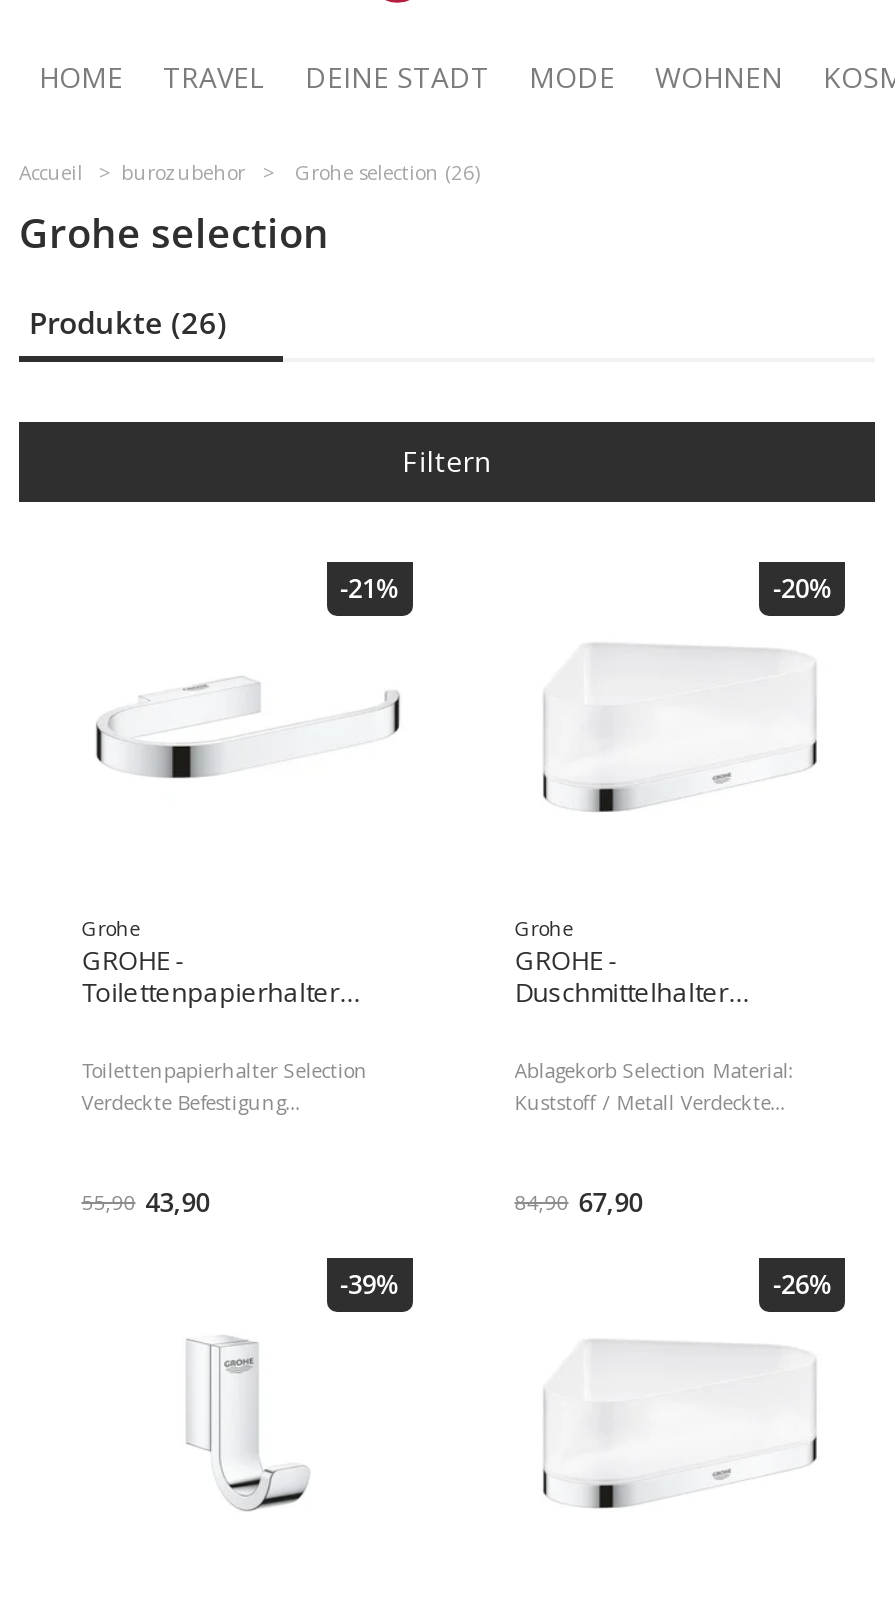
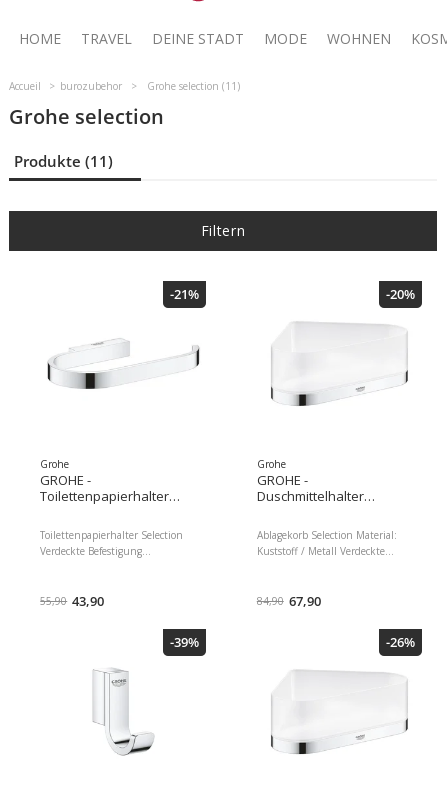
- Grohe selection (26)
+ Grohe selection (11)

- Produkte (26)
+ Produkte (11)
